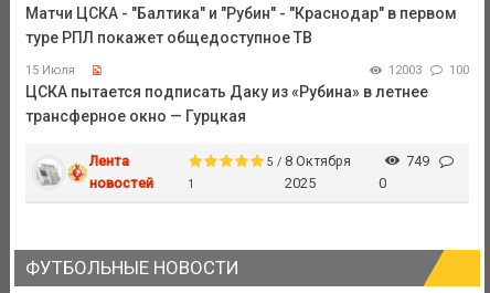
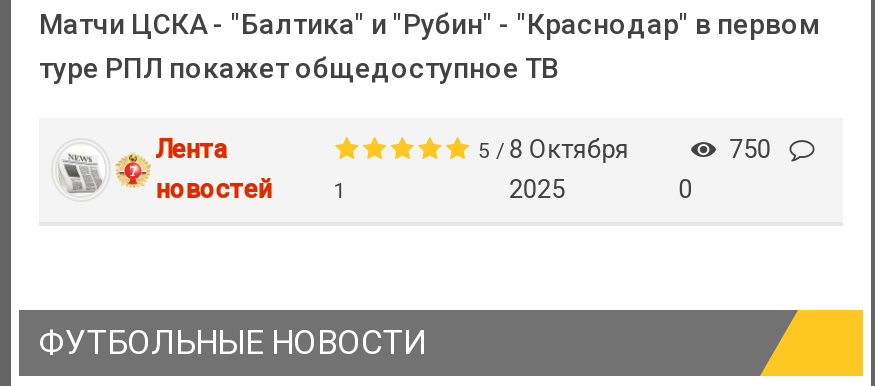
- 15 Июля
- 12003
- 100
- ЦСКА пытается подписать Даку из «Рубина» в летнее
- трансферное окно — Гурцкая

- 749
+ 750
